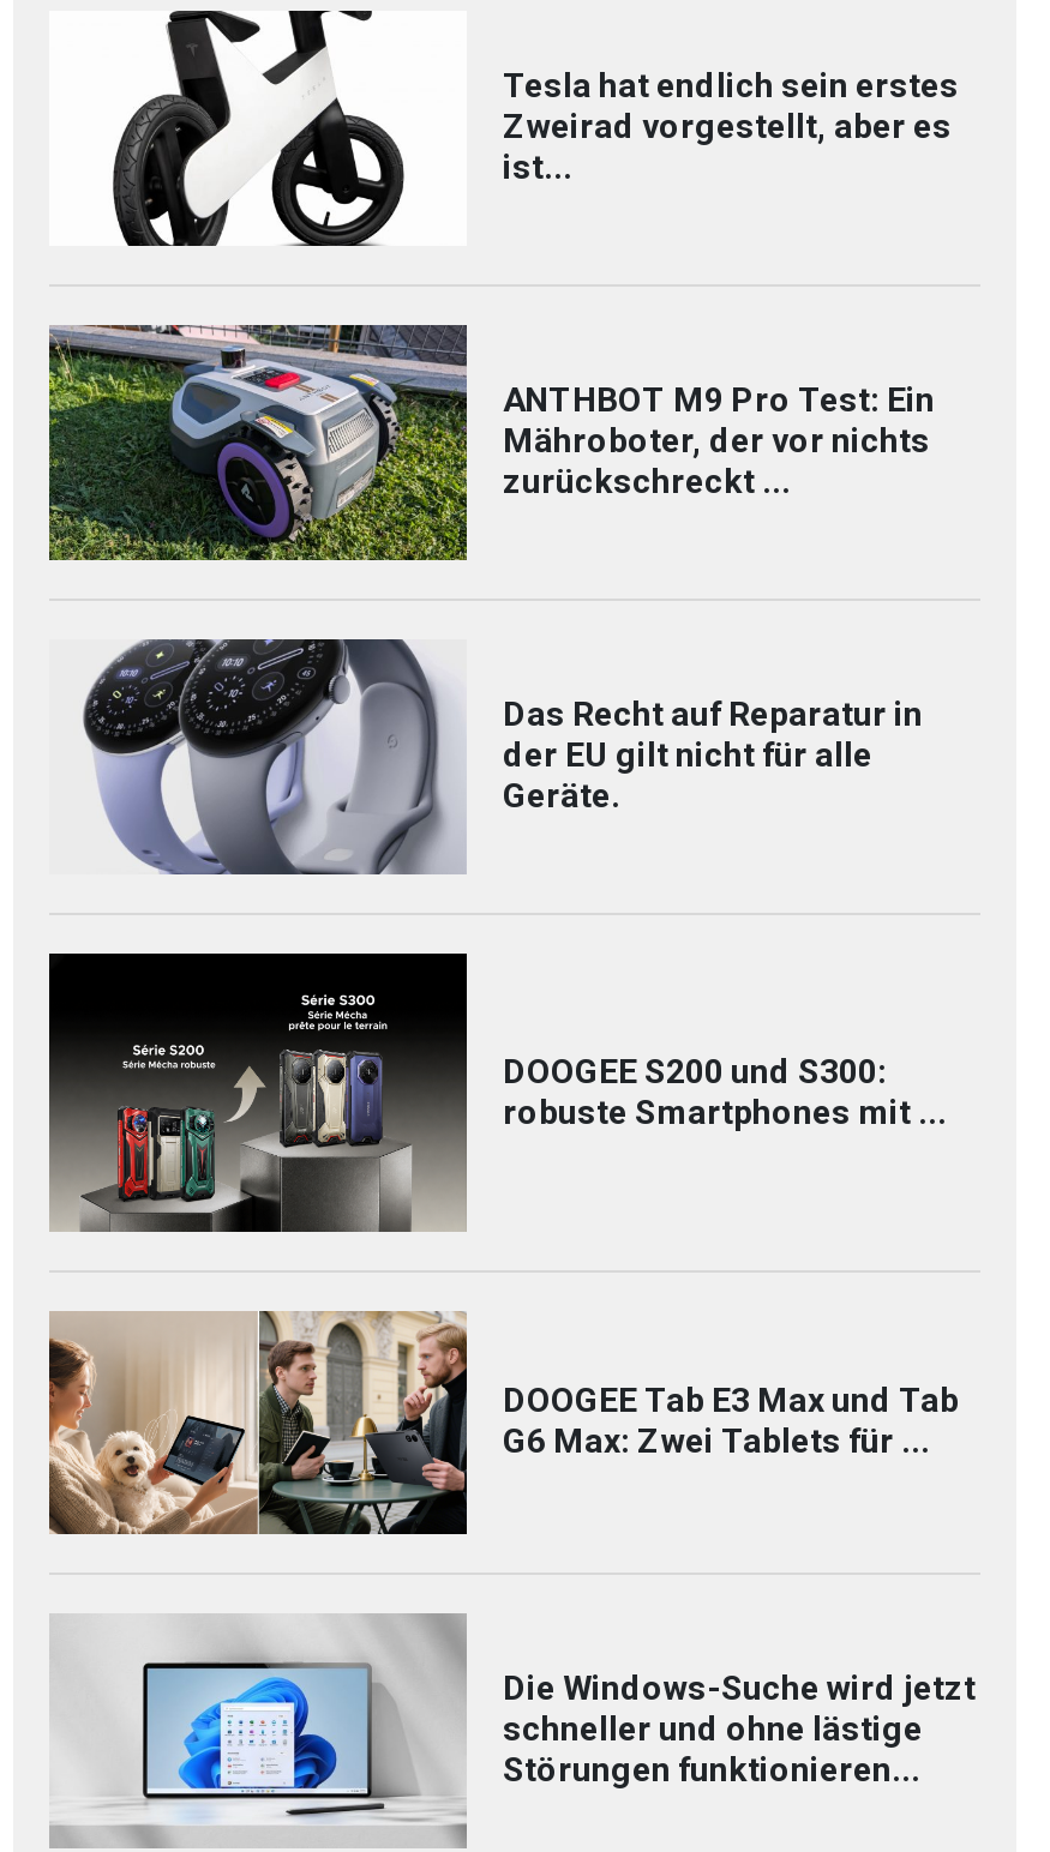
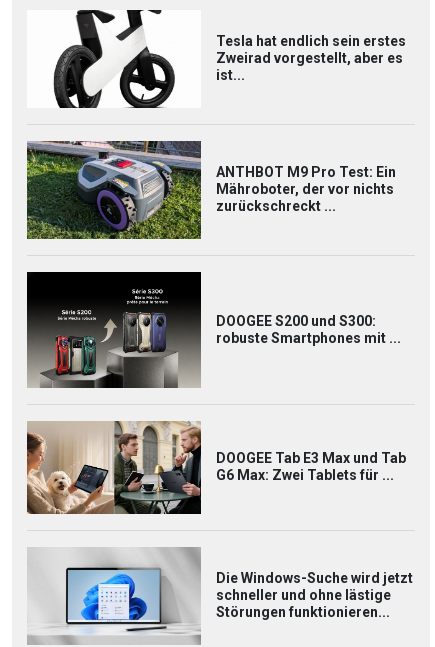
- [image]
- Das Recht auf Reparatur in
- der EU gilt nicht für alle
- Geräte.
